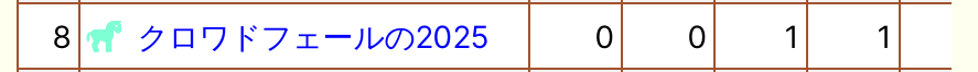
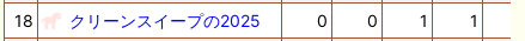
- 8
+ 18

- クロワドフェールの2025
+ クリーンスイープの2025
